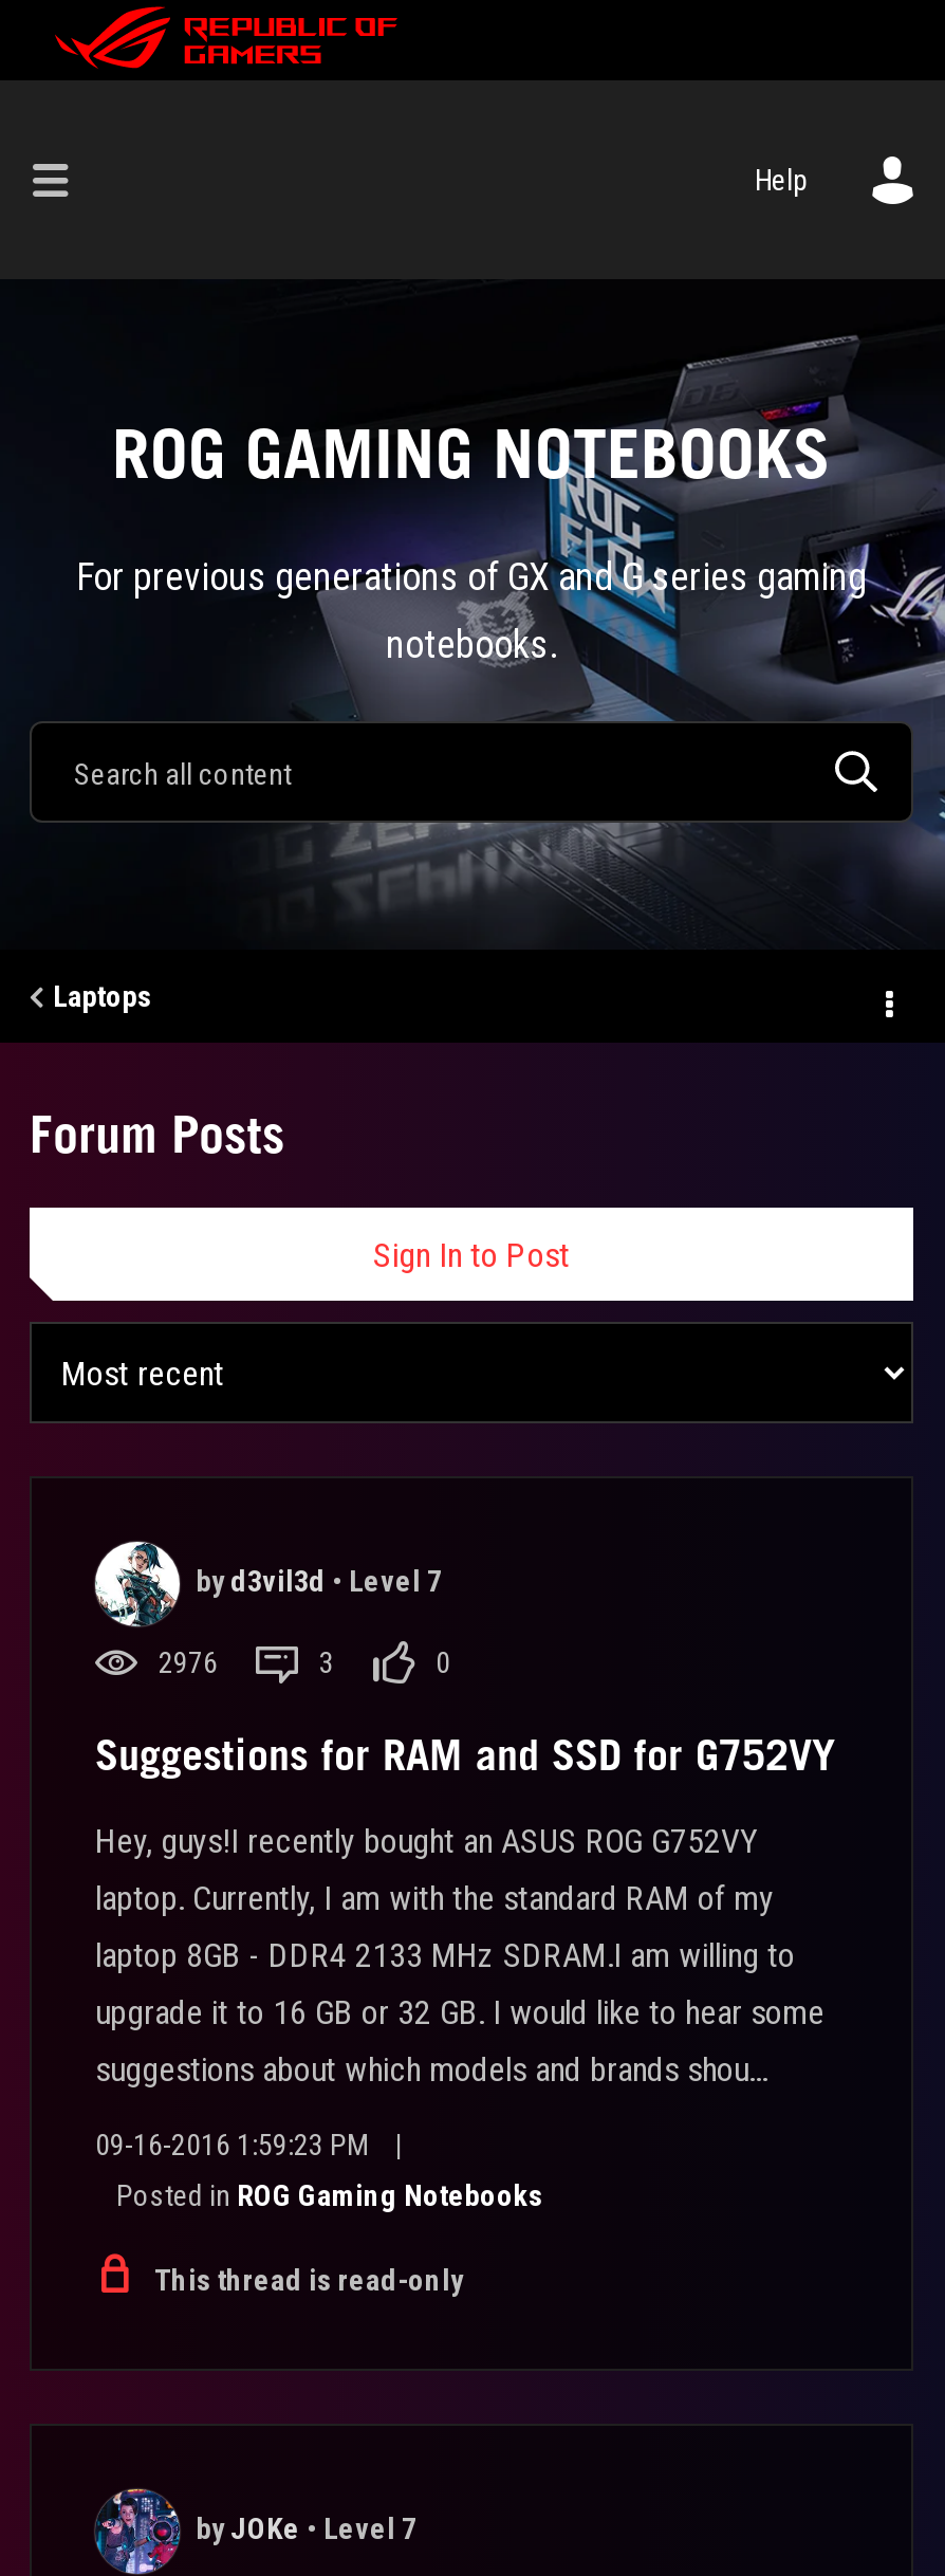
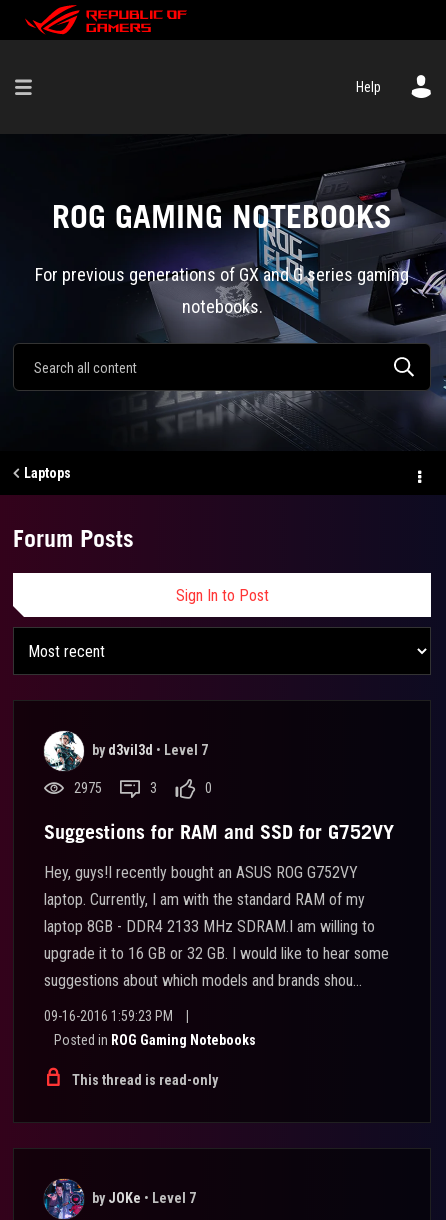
- 2976
+ 2975
